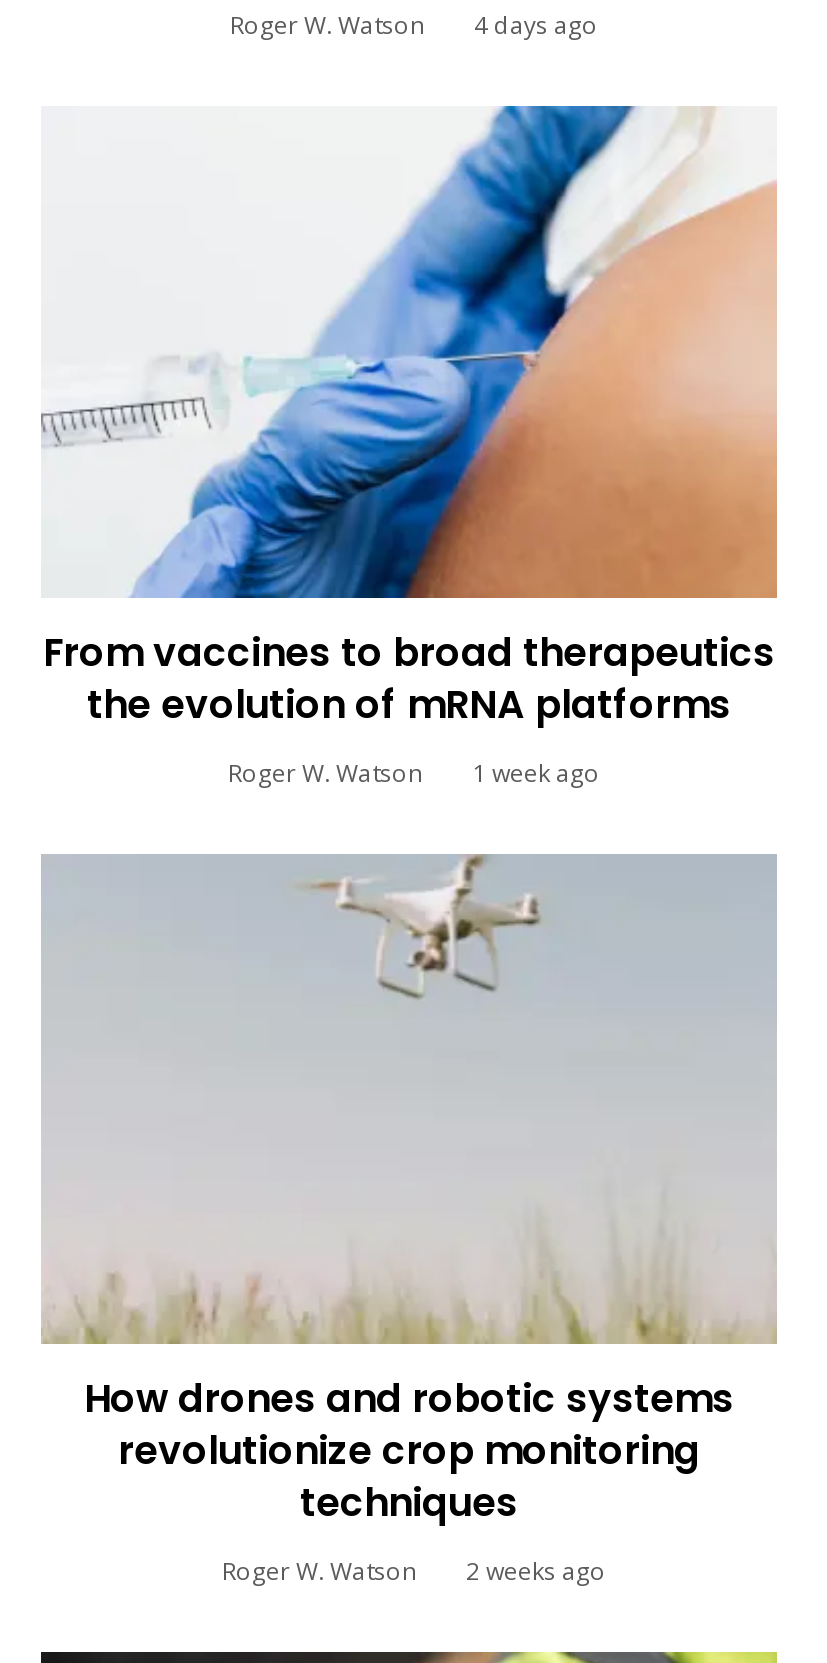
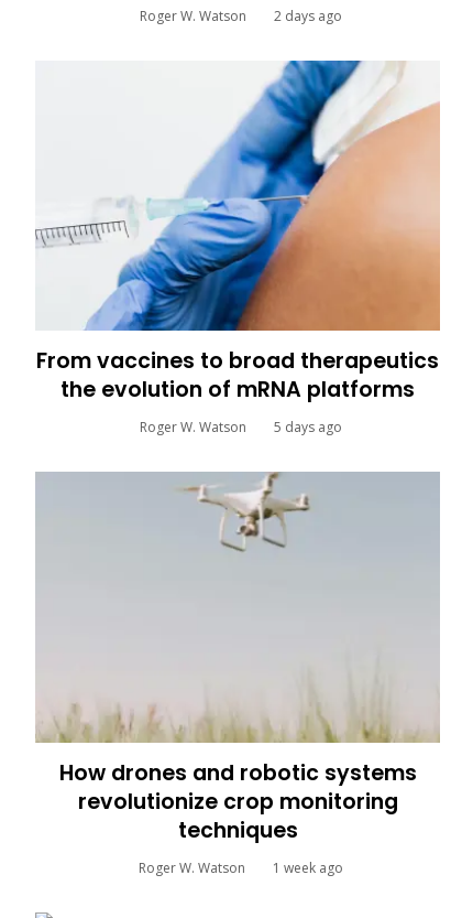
- Roger W. Watson 4 days ago
+ Roger W. Watson 2 days ago

- Roger W. Watson 1 week ago
+ Roger W. Watson 5 days ago

- Roger W. Watson 2 weeks ago
+ Roger W. Watson 1 week ago
